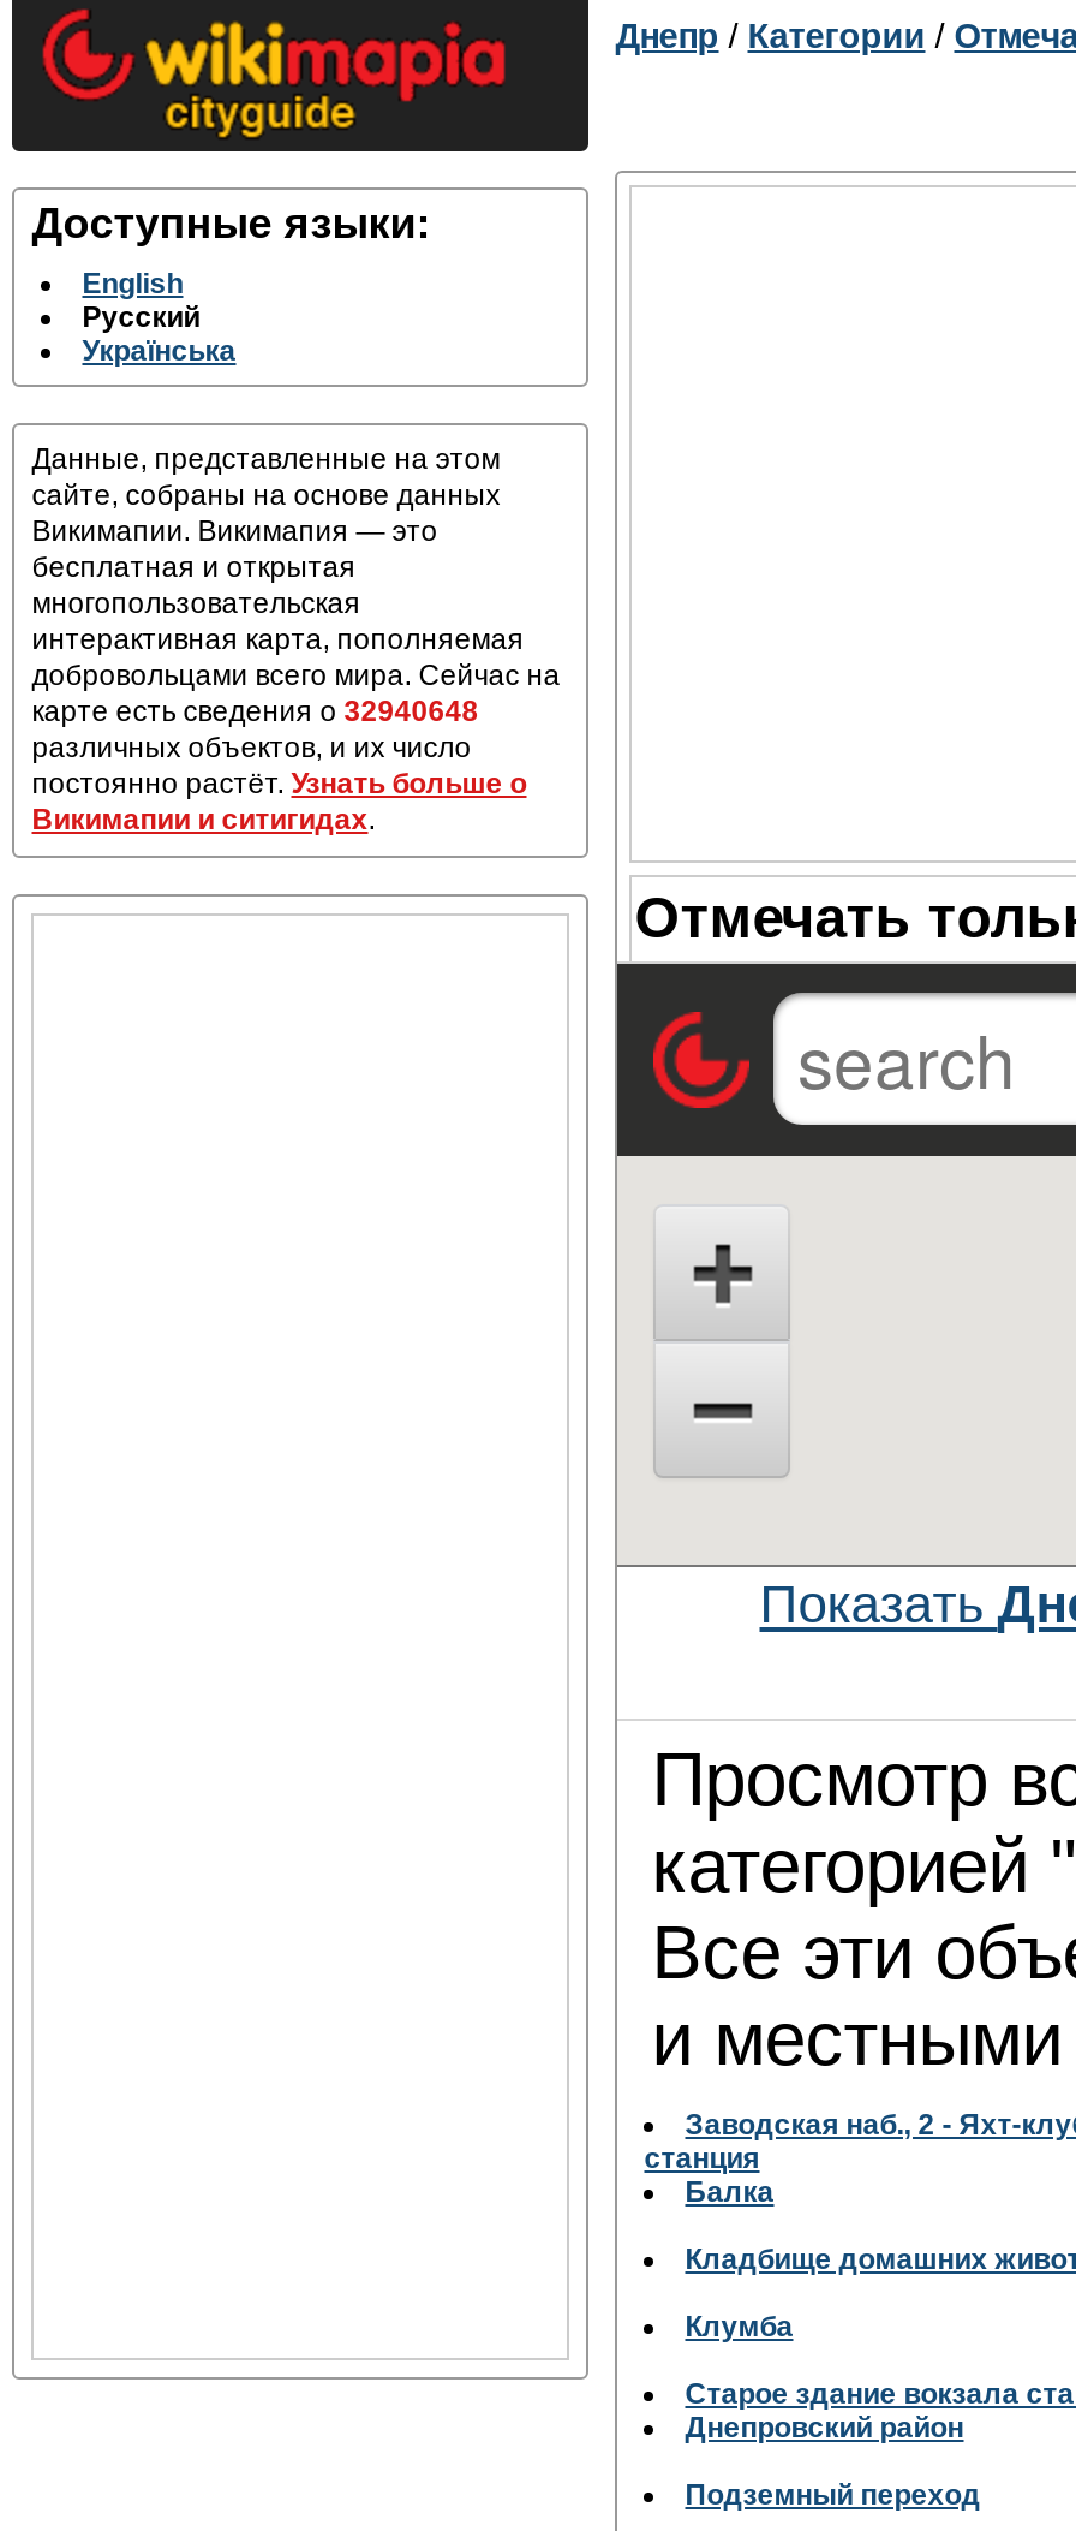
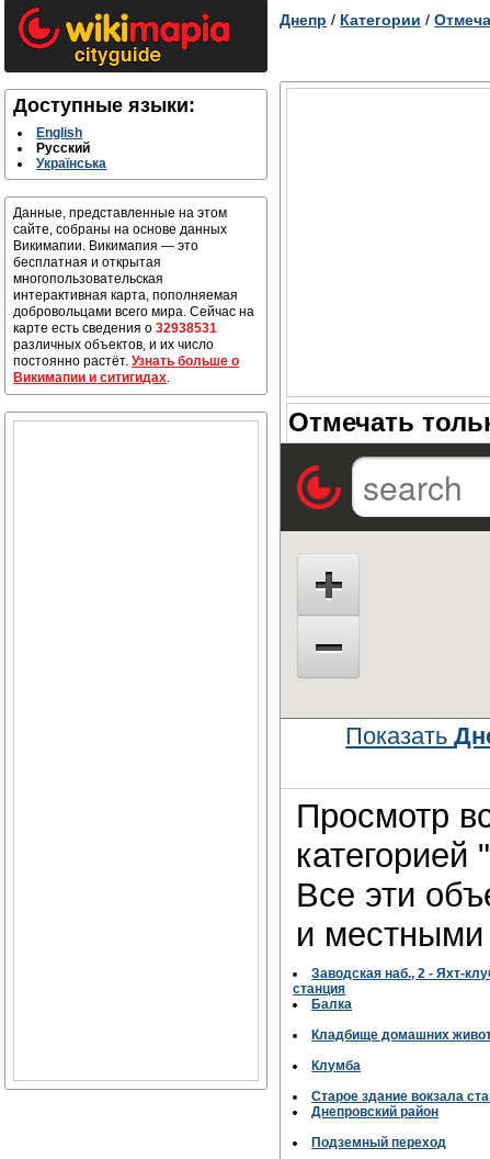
- карте есть сведения о 32940648
+ карте есть сведения о 32938531
